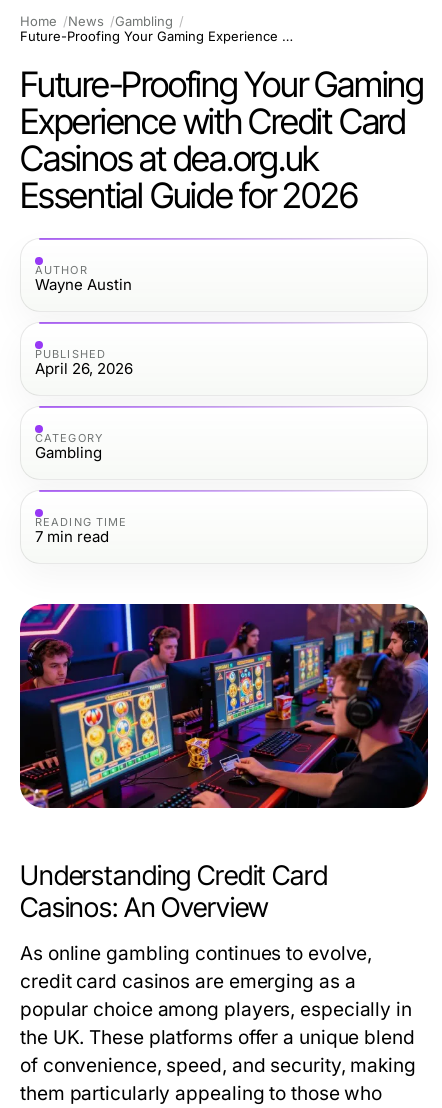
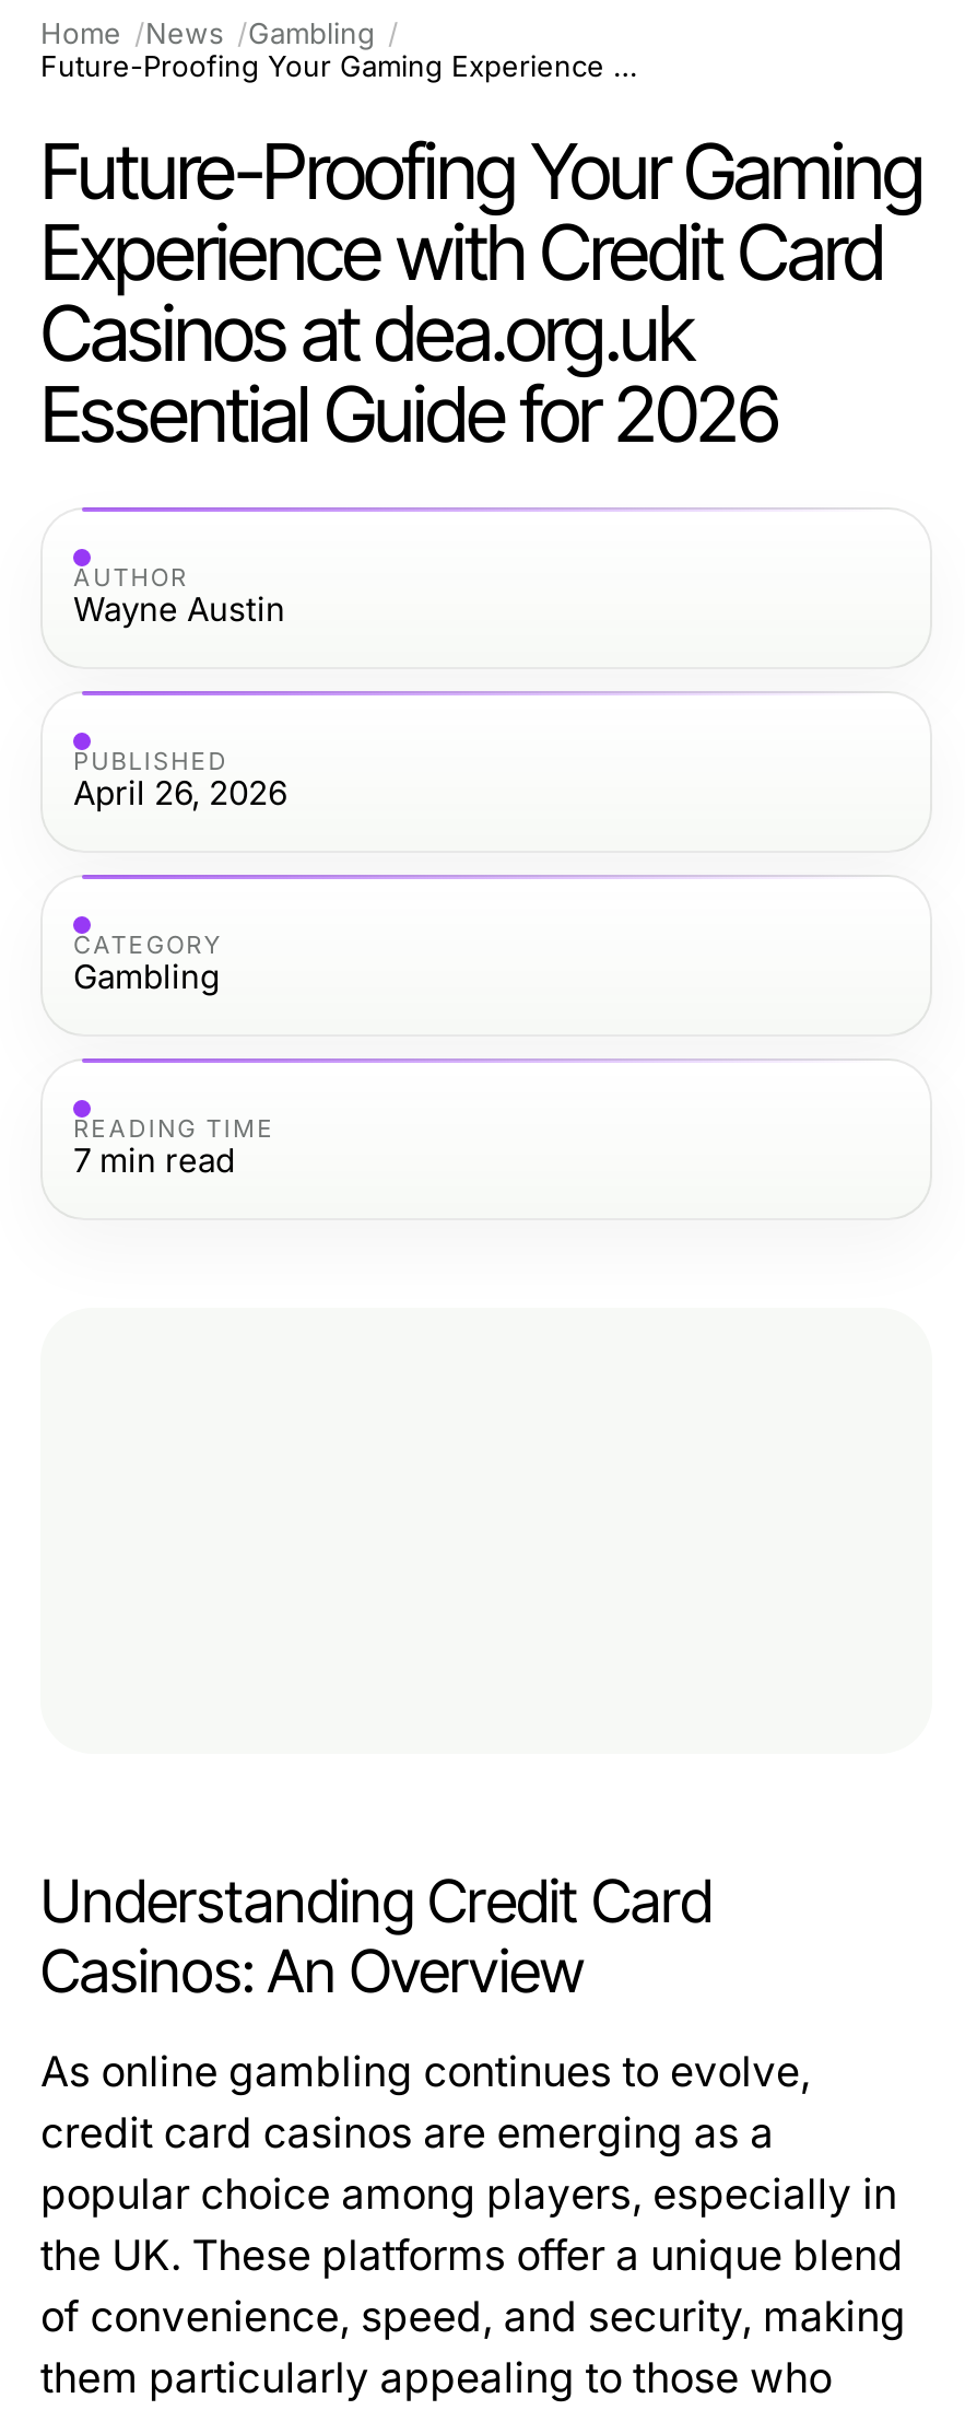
- [image]
